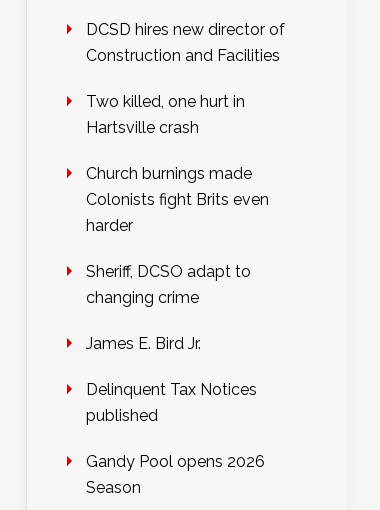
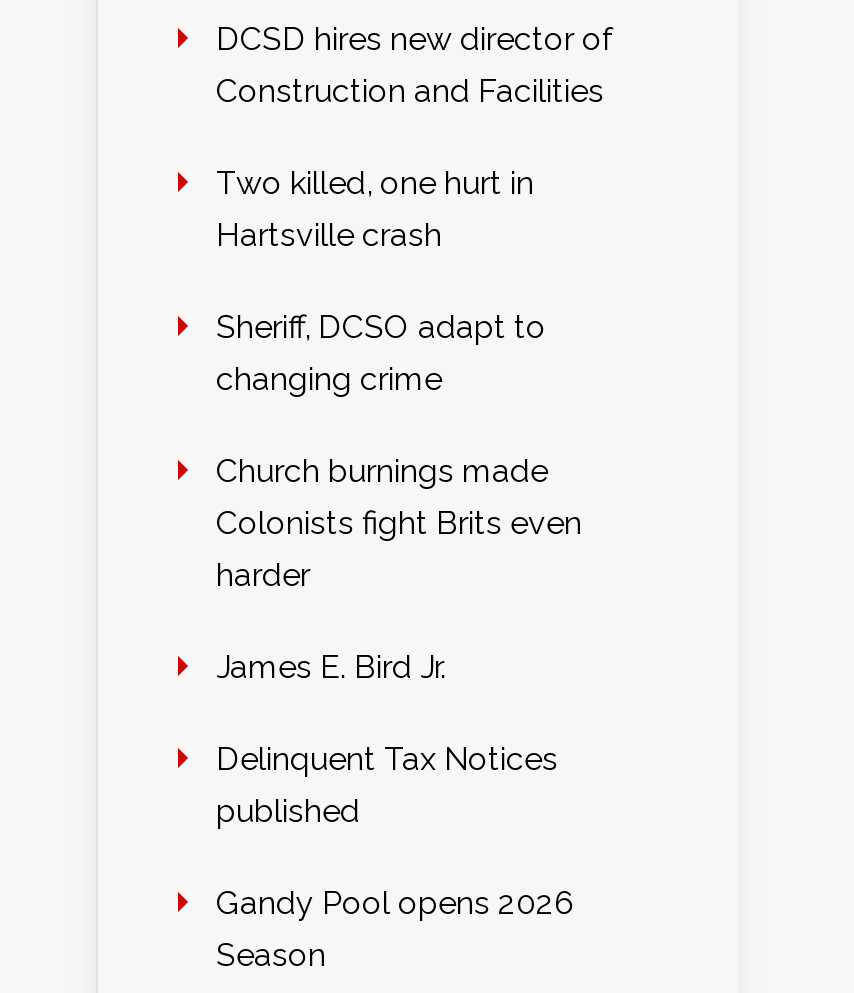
moved down: Church burnings made | Colonists fight Brits even | harder

moved up: Sheriff, DCSO adapt to | changing crime
